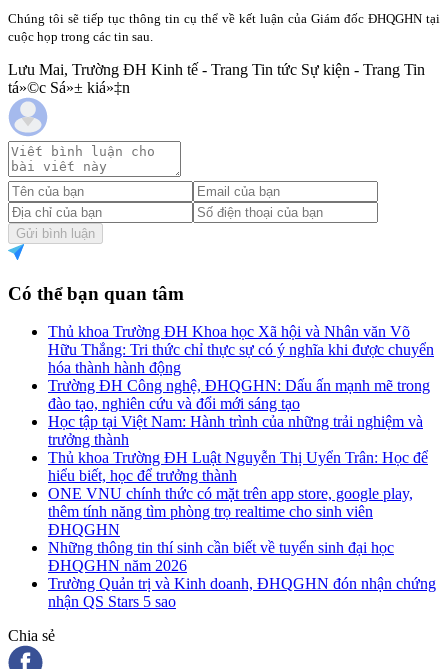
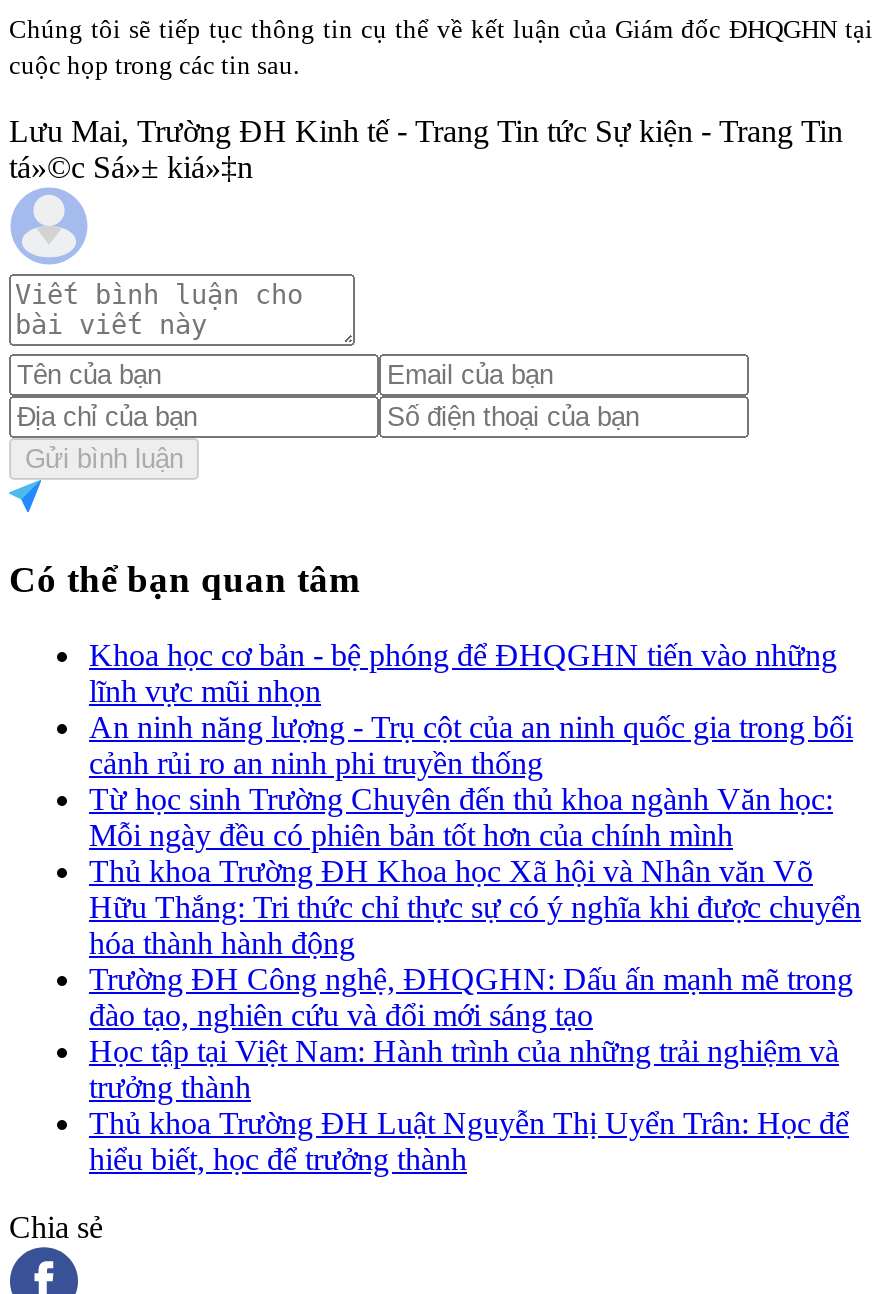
+ Khoa học cơ bản - bệ phóng để ĐHQGHN tiến vào những
+ lĩnh vực mũi nhọn
+ An ninh năng lượng - Trụ cột của an ninh quốc gia trong bối
+ cảnh rủi ro an ninh phi truyền thống
+ Từ học sinh Trường Chuyên đến thủ khoa ngành Văn học:
+ Mỗi ngày đều có phiên bản tốt hơn của chính mình

moved down: Thủ khoa Trường ĐH Khoa học Xã hội và Nhân văn Võ | Hữu Thắng: Tri thức chỉ thực sự có ý nghĩa khi được chuyển | hóa thành hành động | ... | Thủ khoa Trường ĐH Luật Nguyễn Thị Uyển Trân: Học để | hiểu biết, học để trưởng thành

- ONE VNU chính thức có mặt trên app store, google play,
- thêm tính năng tìm phòng trọ realtime cho sinh viên
- ĐHQGHN
- Những thông tin thí sinh cần biết về tuyển sinh đại học
- ĐHQGHN năm 2026
- Trường Quản trị và Kinh doanh, ĐHQGHN đón nhận chứng
- nhận QS Stars 5 sao
